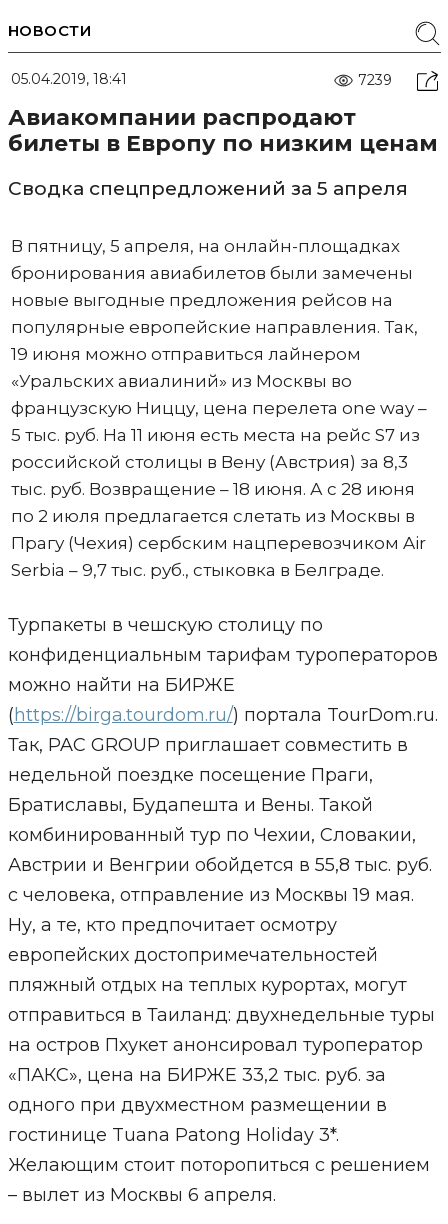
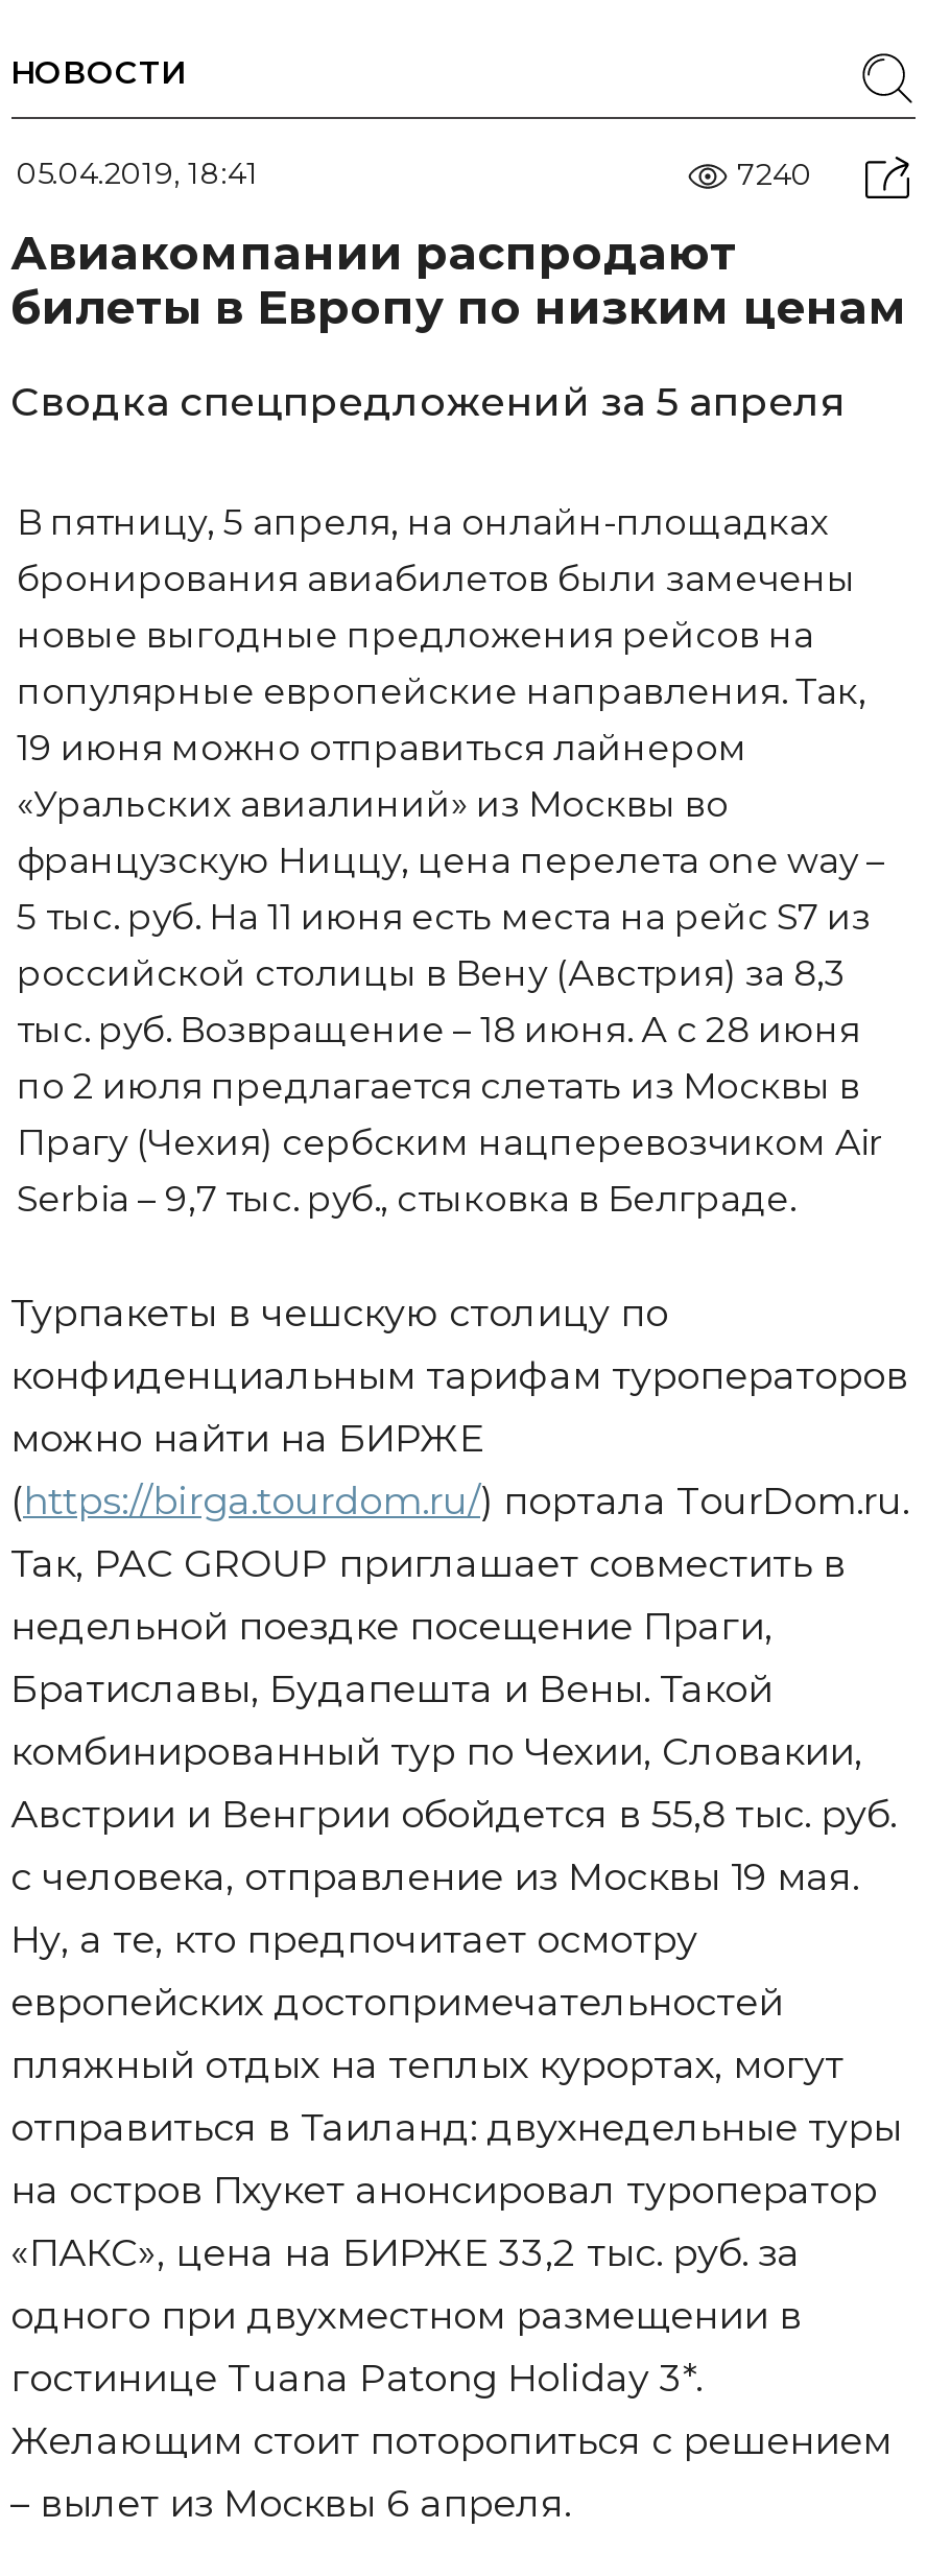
- 7239
+ 7240
